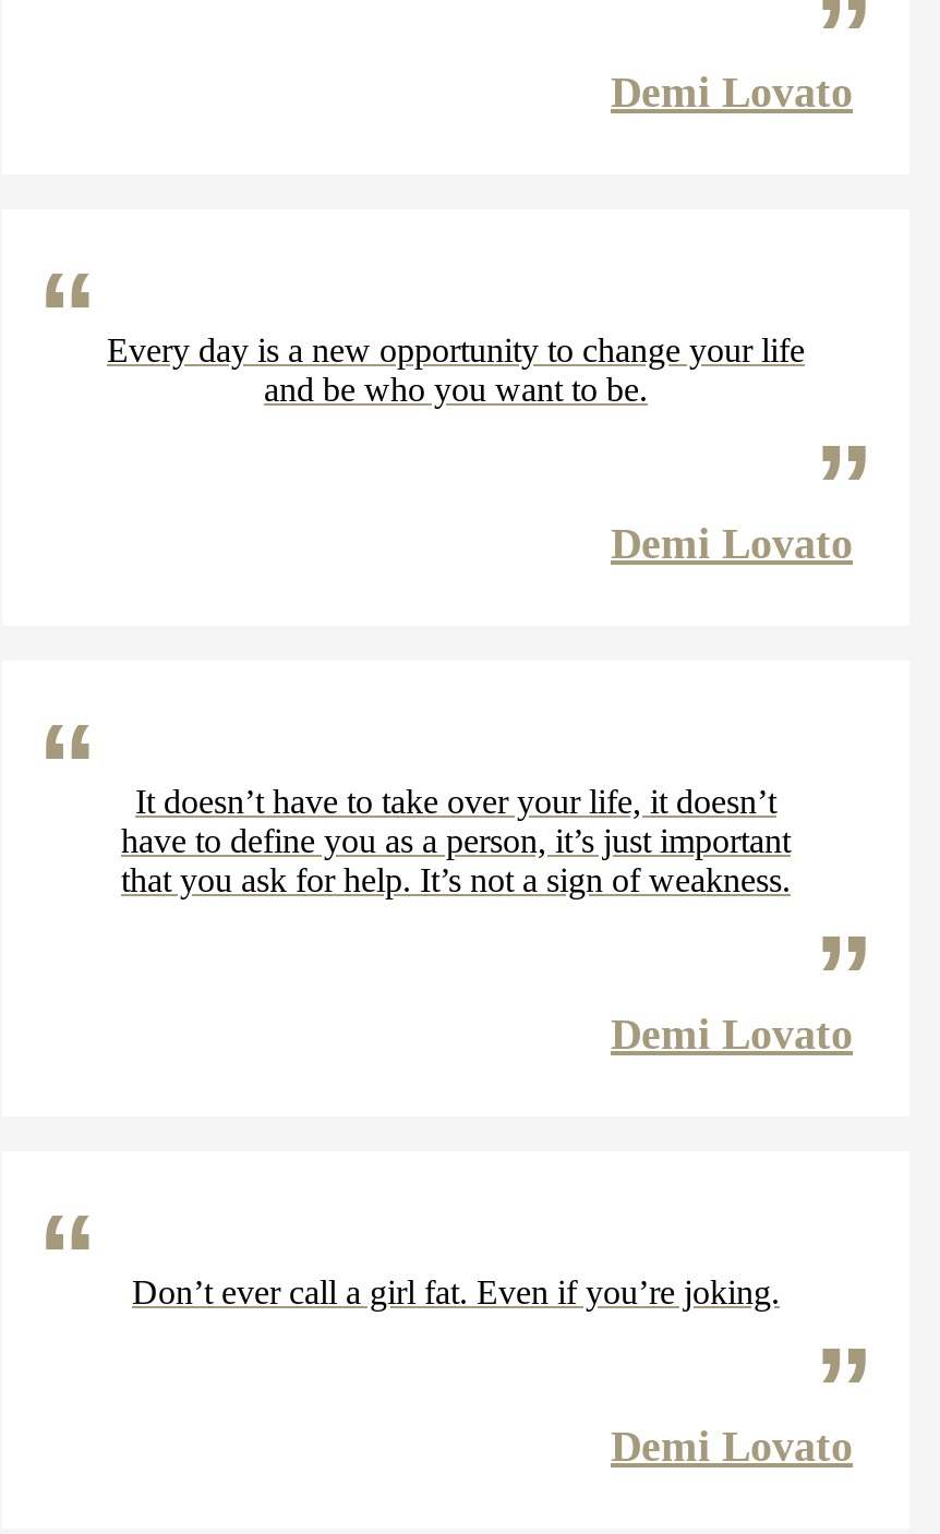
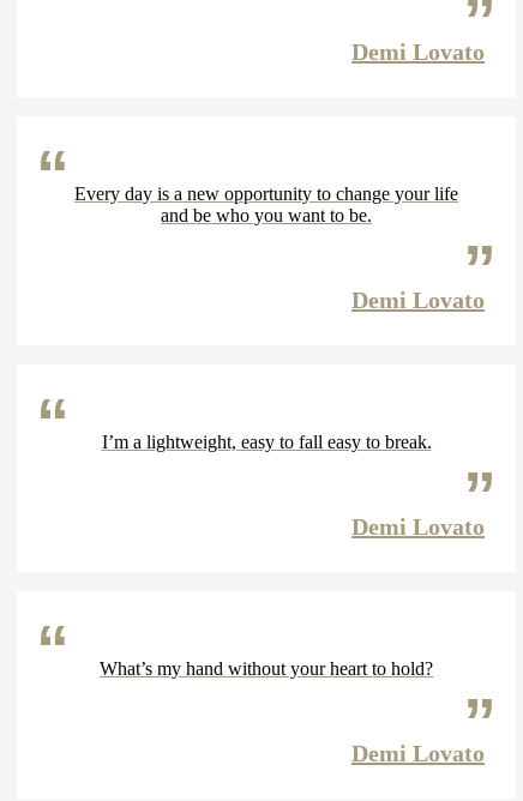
- It doesn’t have to take over your life, it doesn’t
- have to define you as a person, it’s just important
- that you ask for help. It’s not a sign of weakness.
+ I’m a lightweight, easy to fall easy to break.

- Don’t ever call a girl fat. Even if you’re joking.
+ What’s my hand without your heart to hold?
